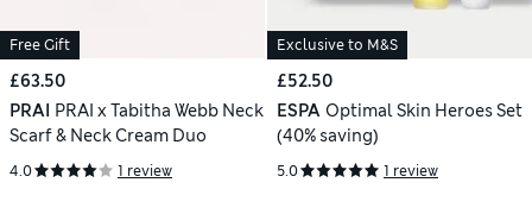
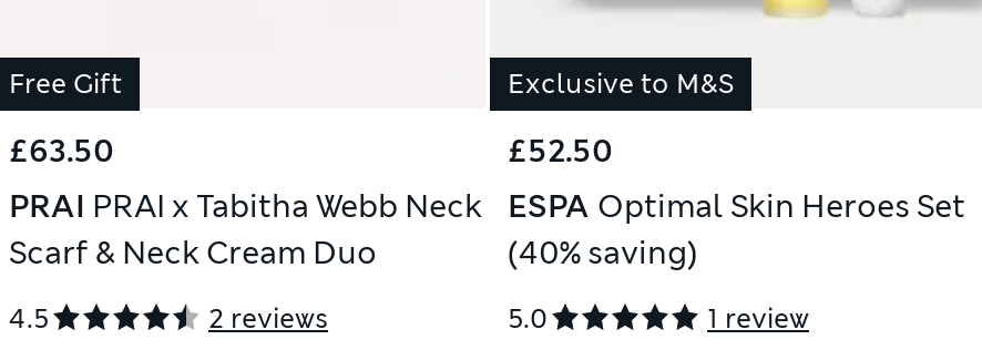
- 4.0
- 1 review
+ 4.5
+ 2 reviews
